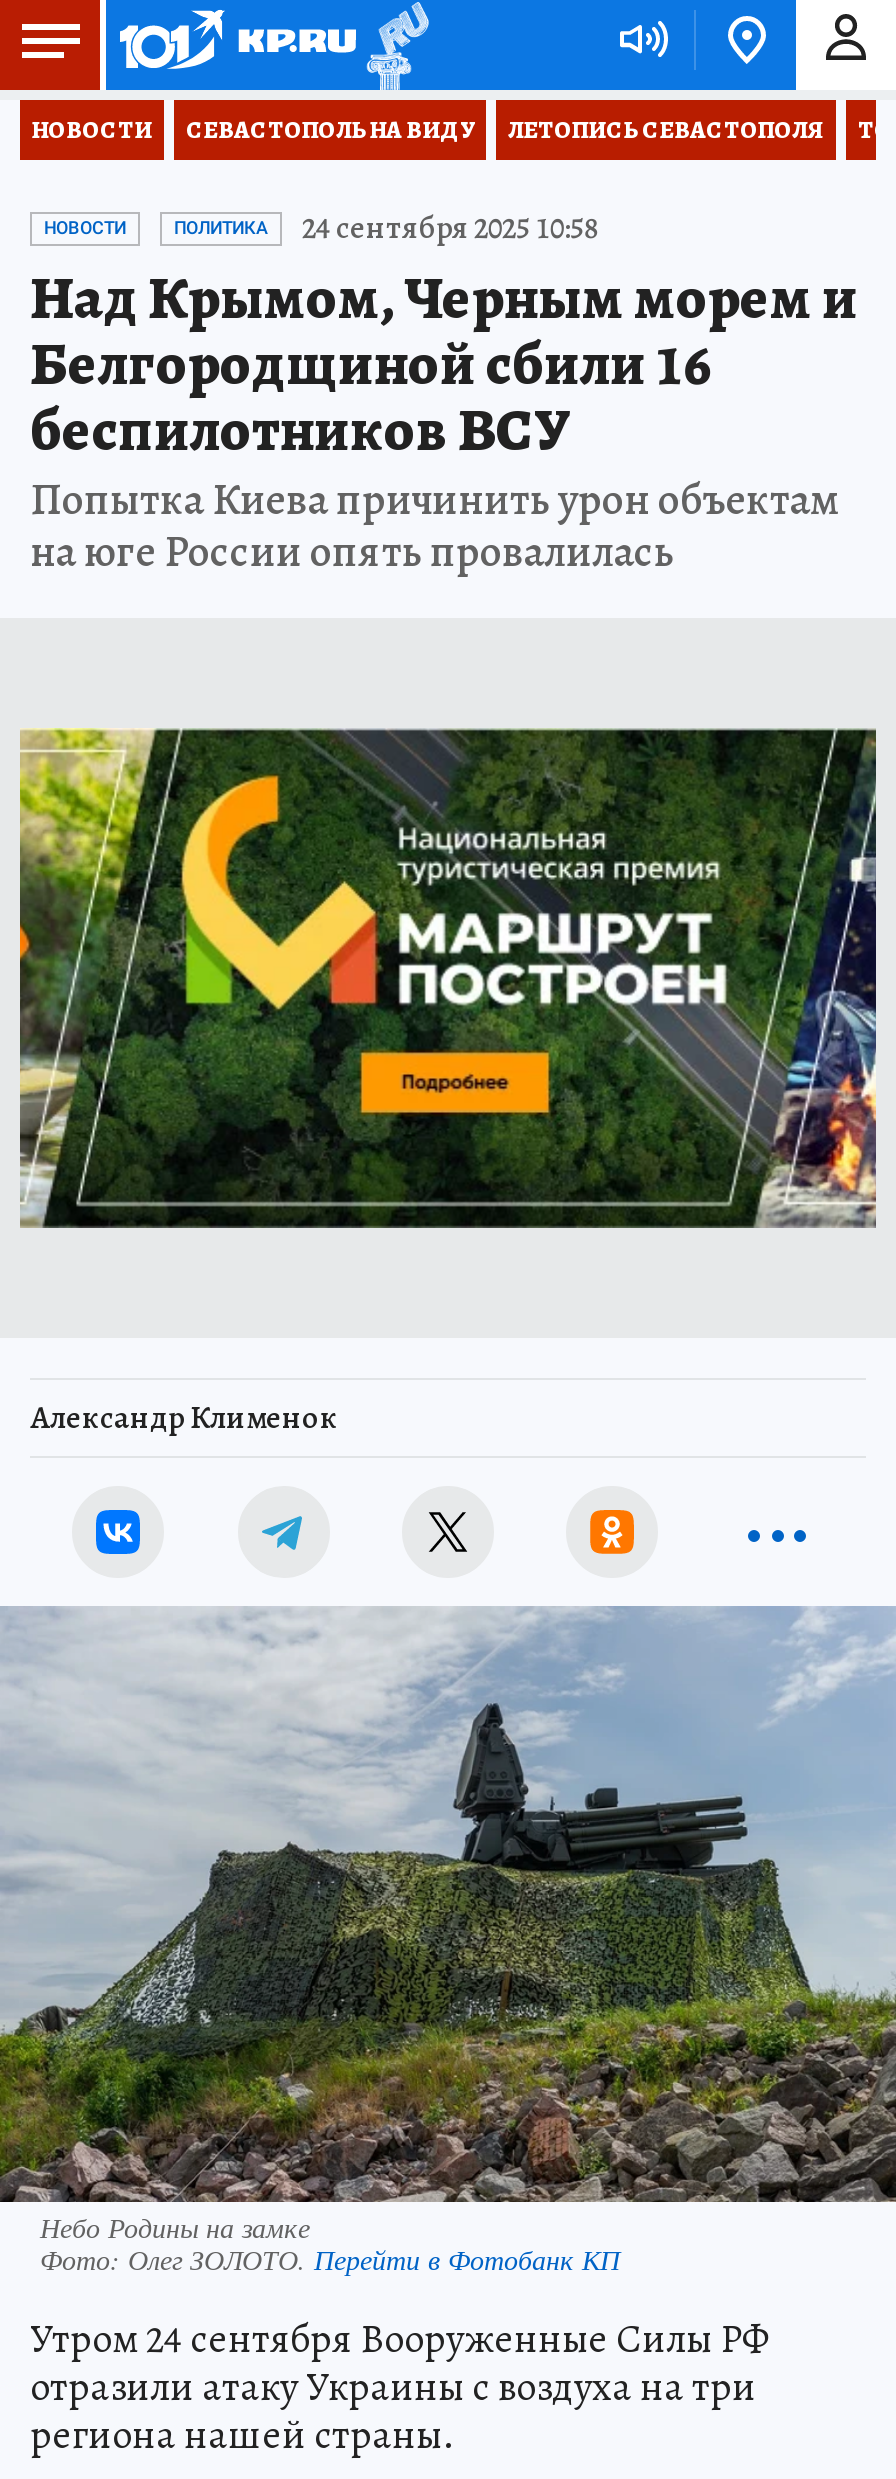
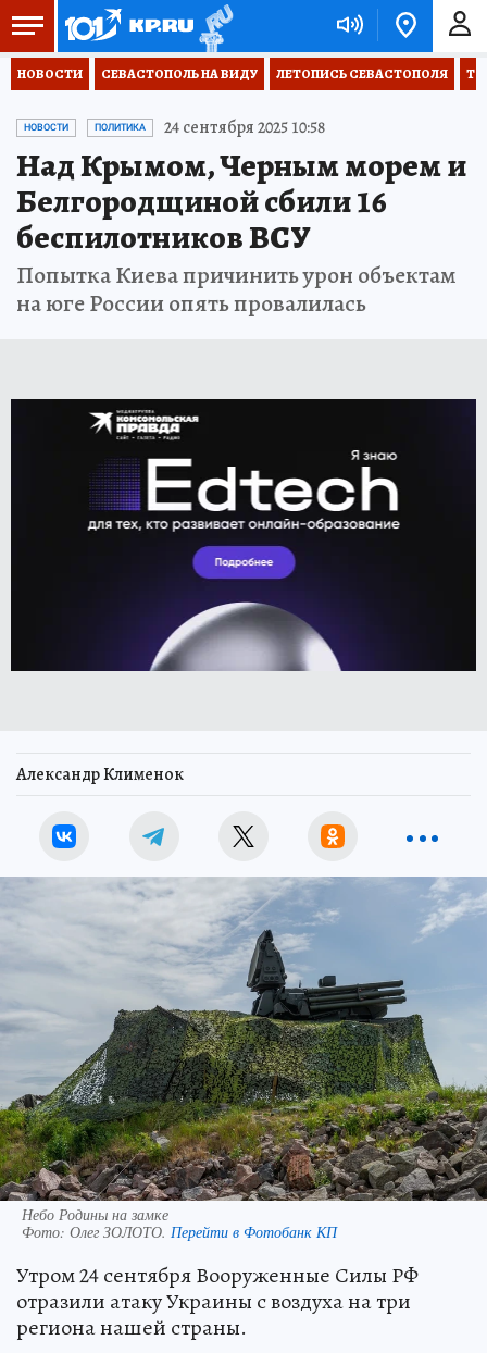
- [image]
+ [image]
